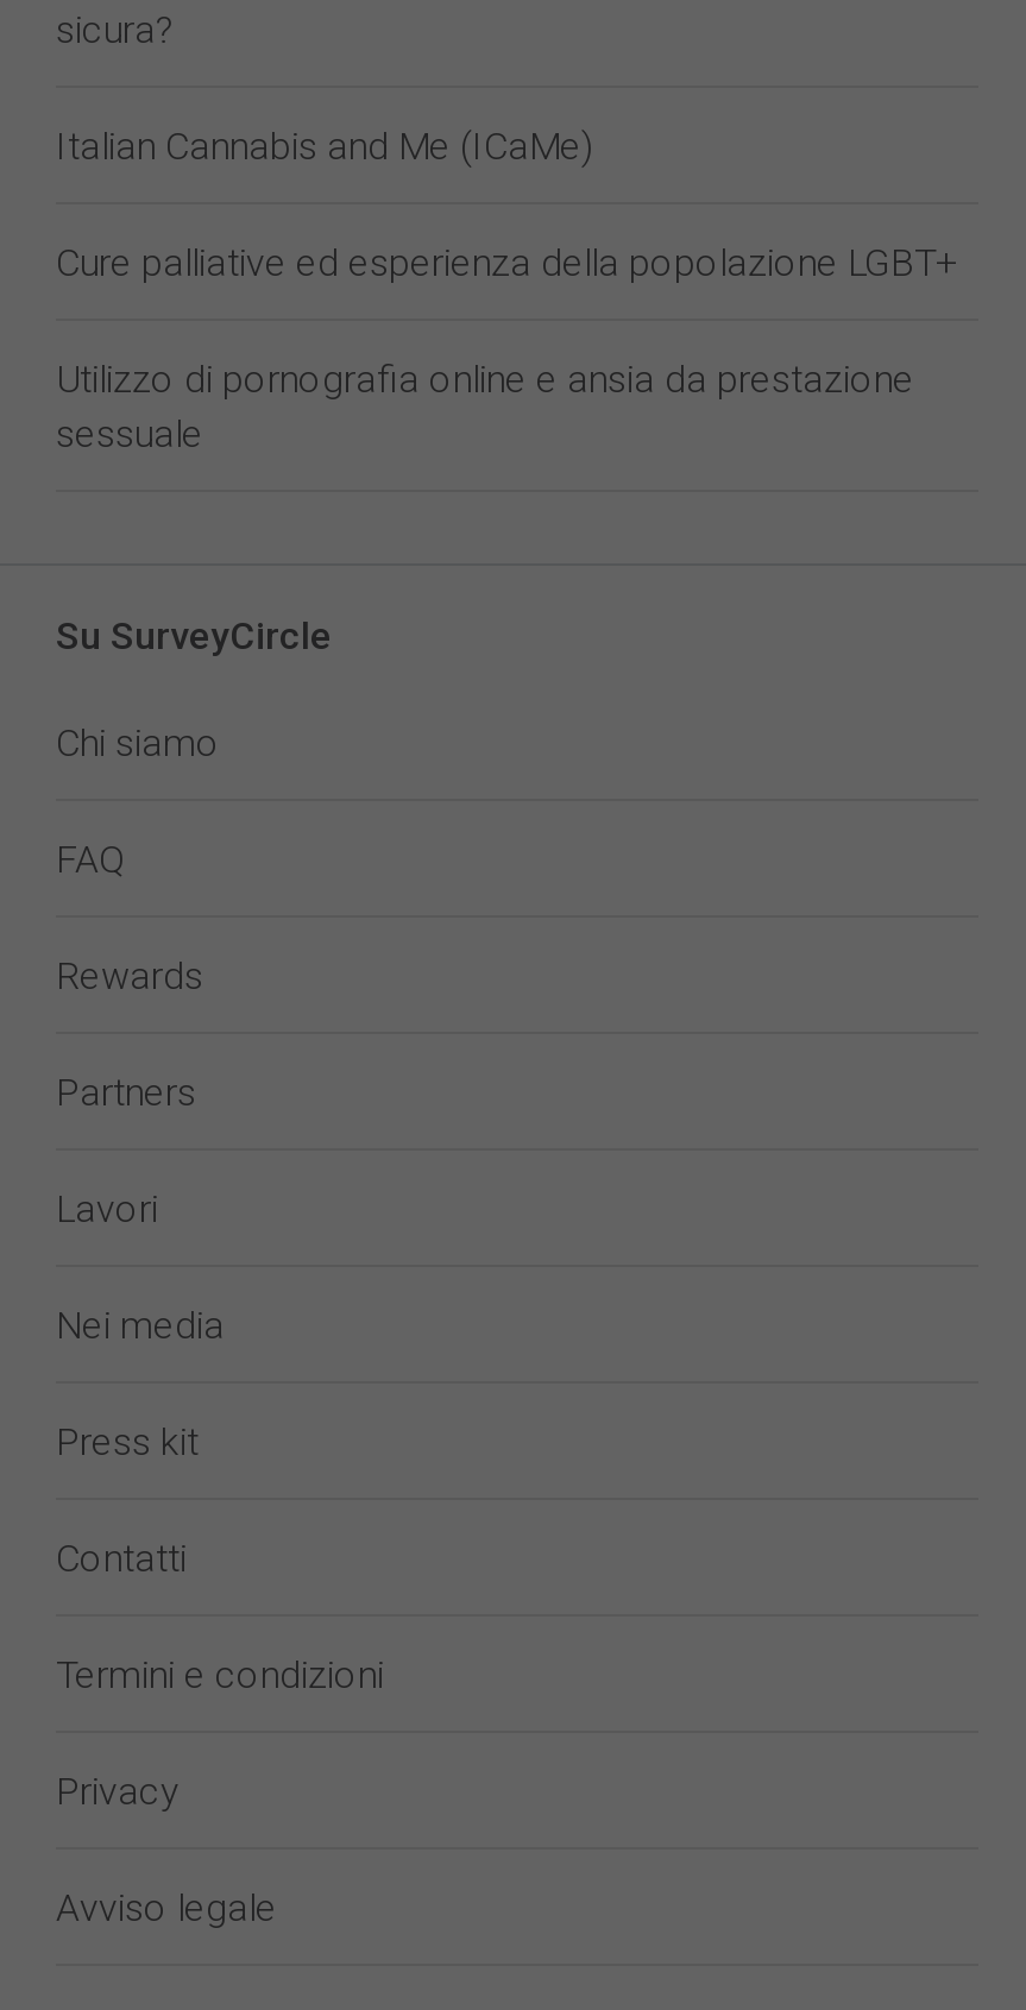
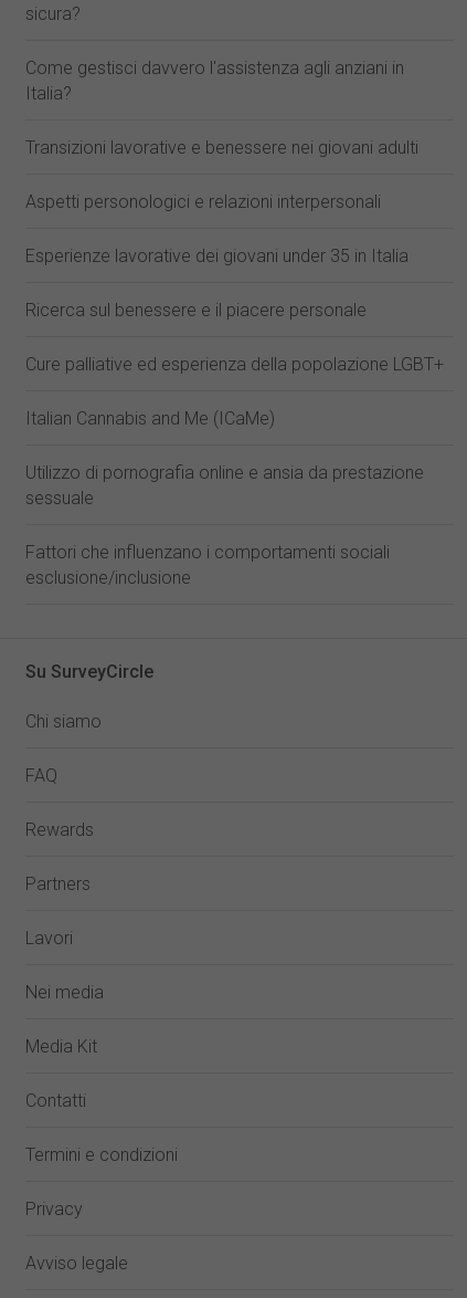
+ Come gestisci davvero l'assistenza agli anziani in
+ Italia?
+ Transizioni lavorative e benessere nei giovani adulti
+ Aspetti personologici e relazioni interpersonali
+ Esperienze lavorative dei giovani under 35 in Italia
+ Ricerca sul benessere e il piacere personale

moved down: Italian Cannabis and Me (ICaMe)

+ Fattori che influenzano i comportamenti sociali
+ esclusione/inclusione

- Press kit
+ Media Kit
